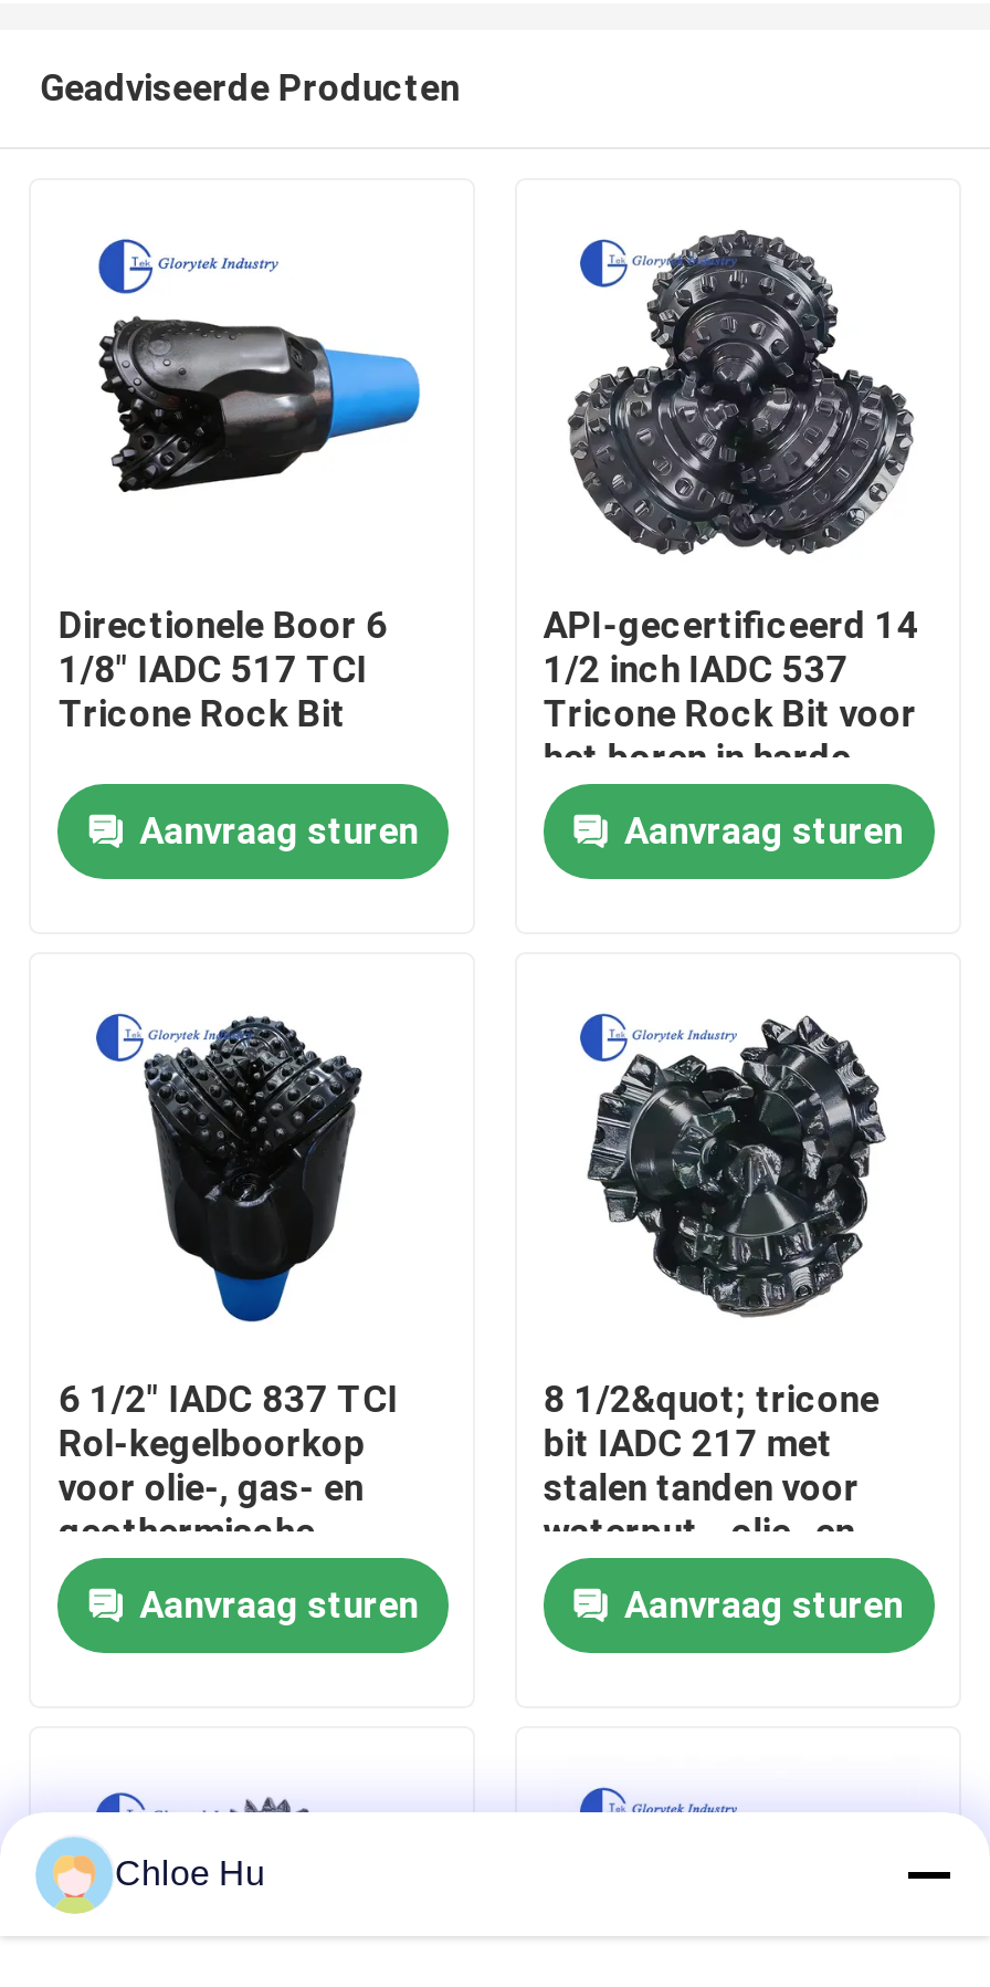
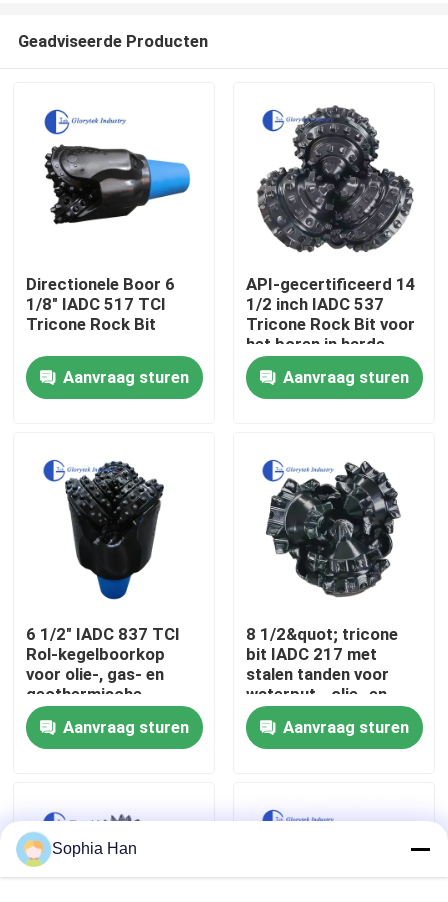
- Chloe Hu
+ Sophia Han
